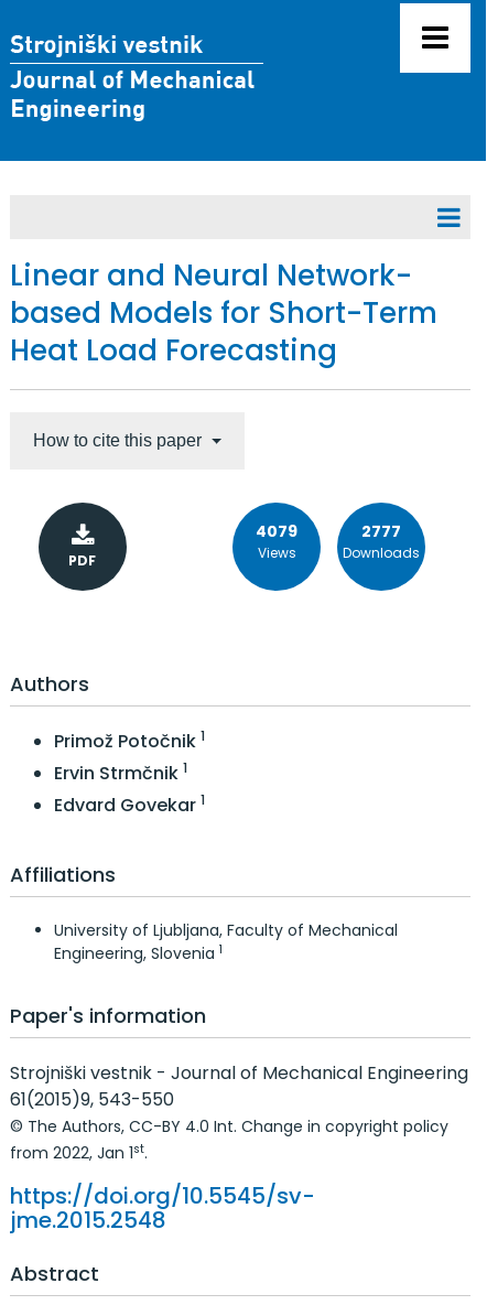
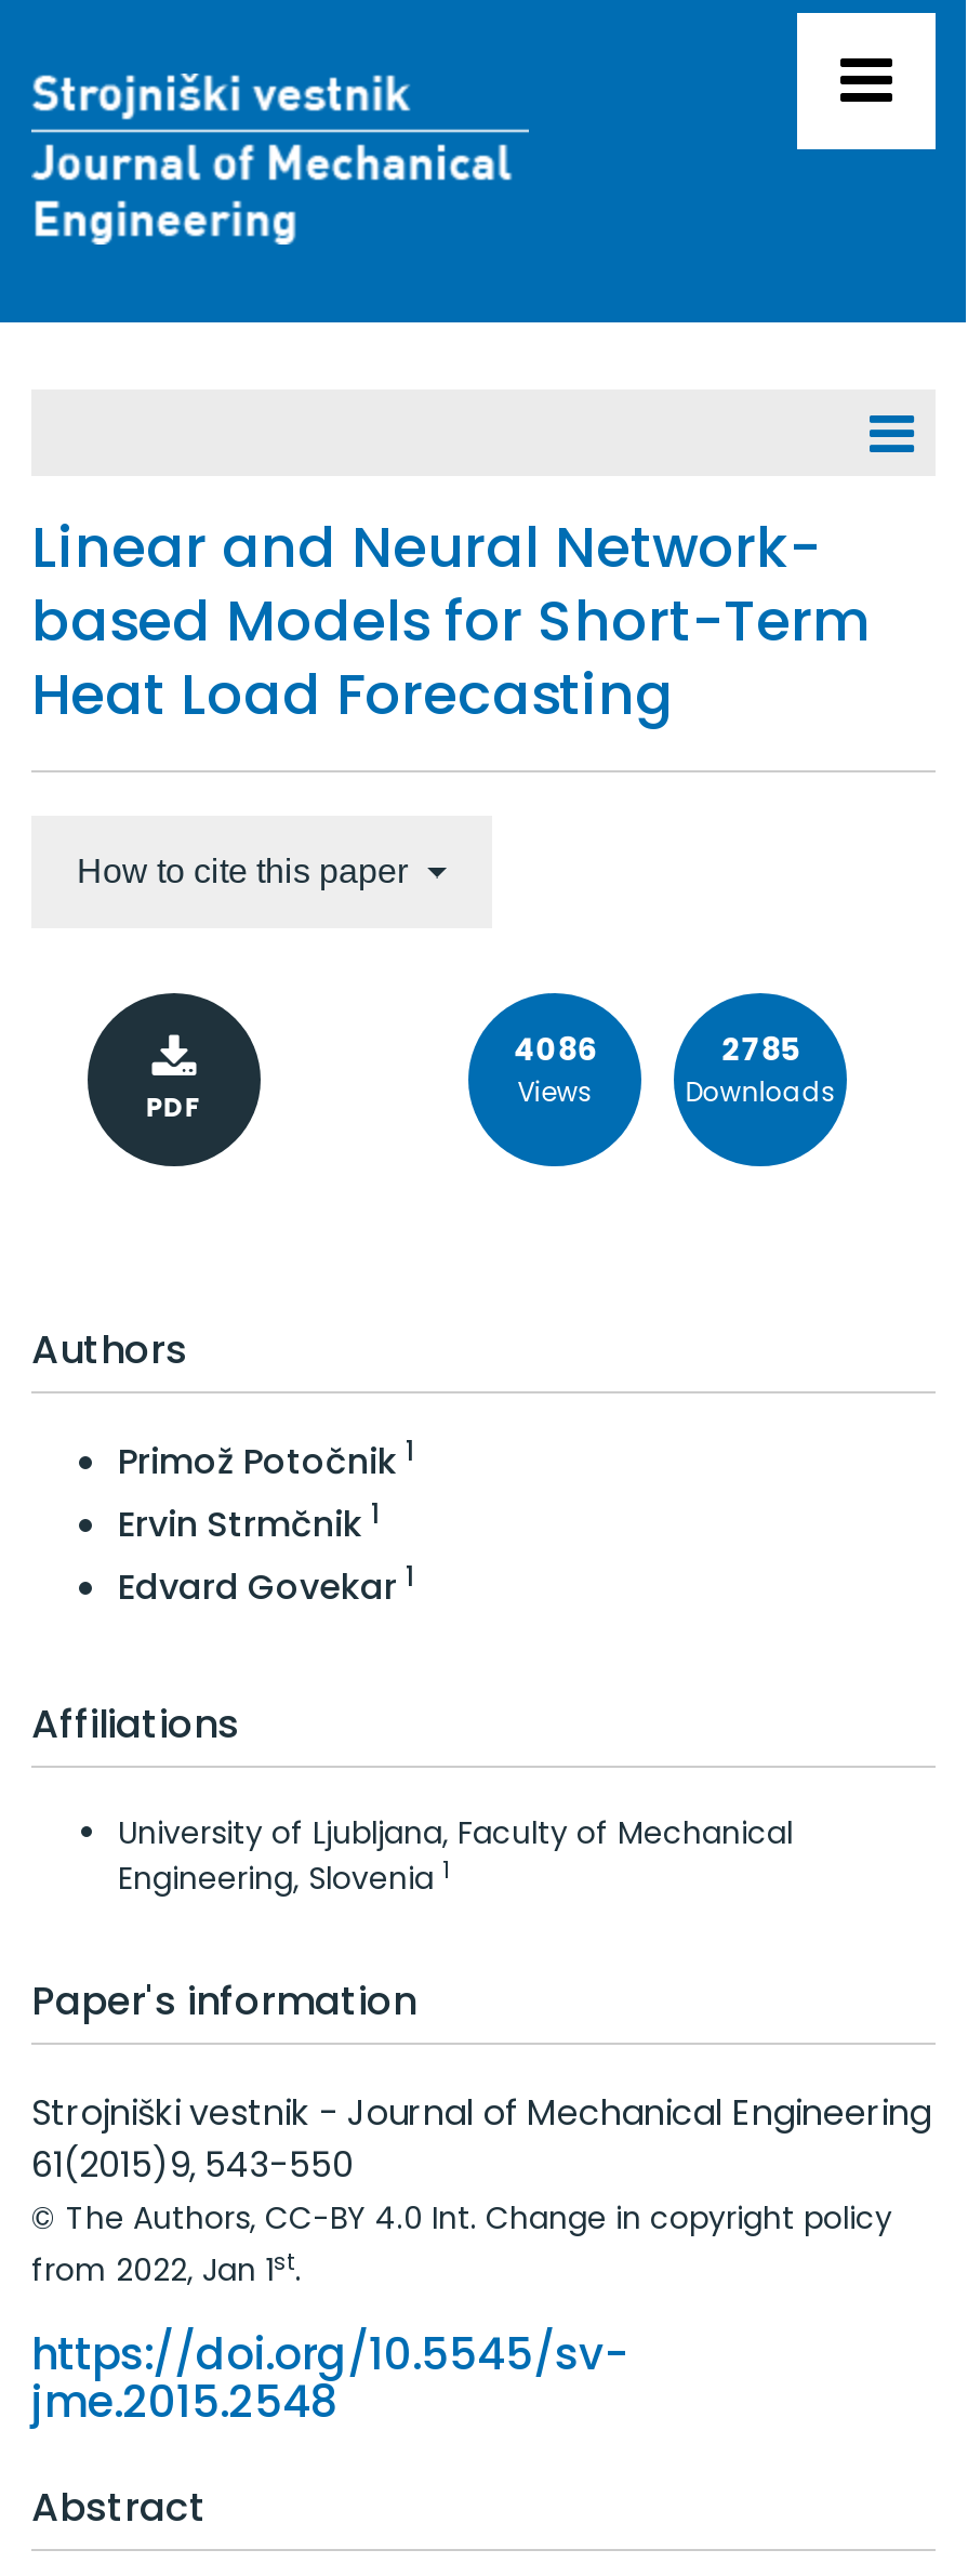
- 4079
+ 4086

- 2777
+ 2785
